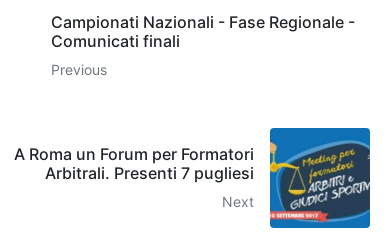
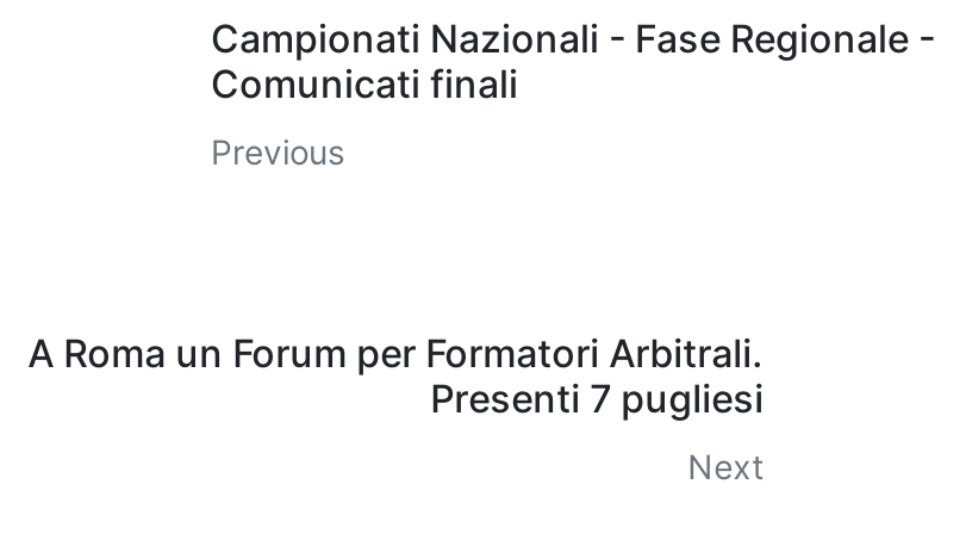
- [image]
